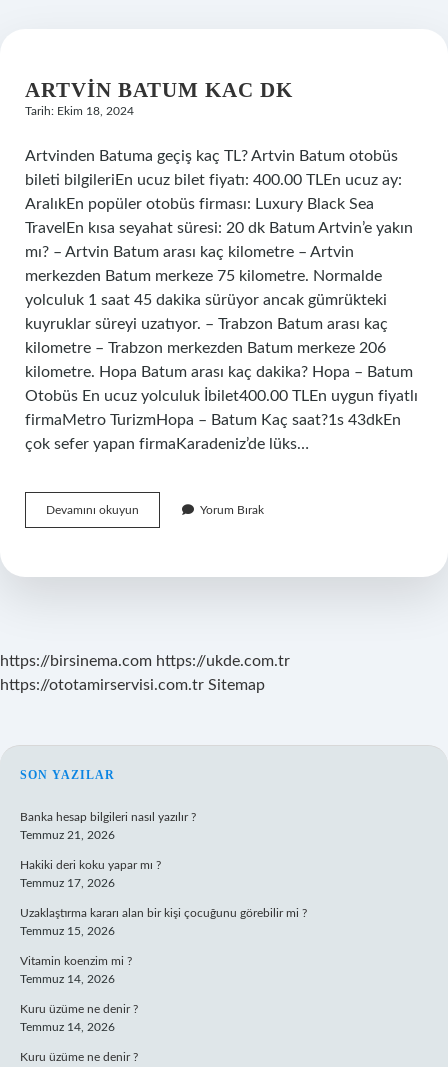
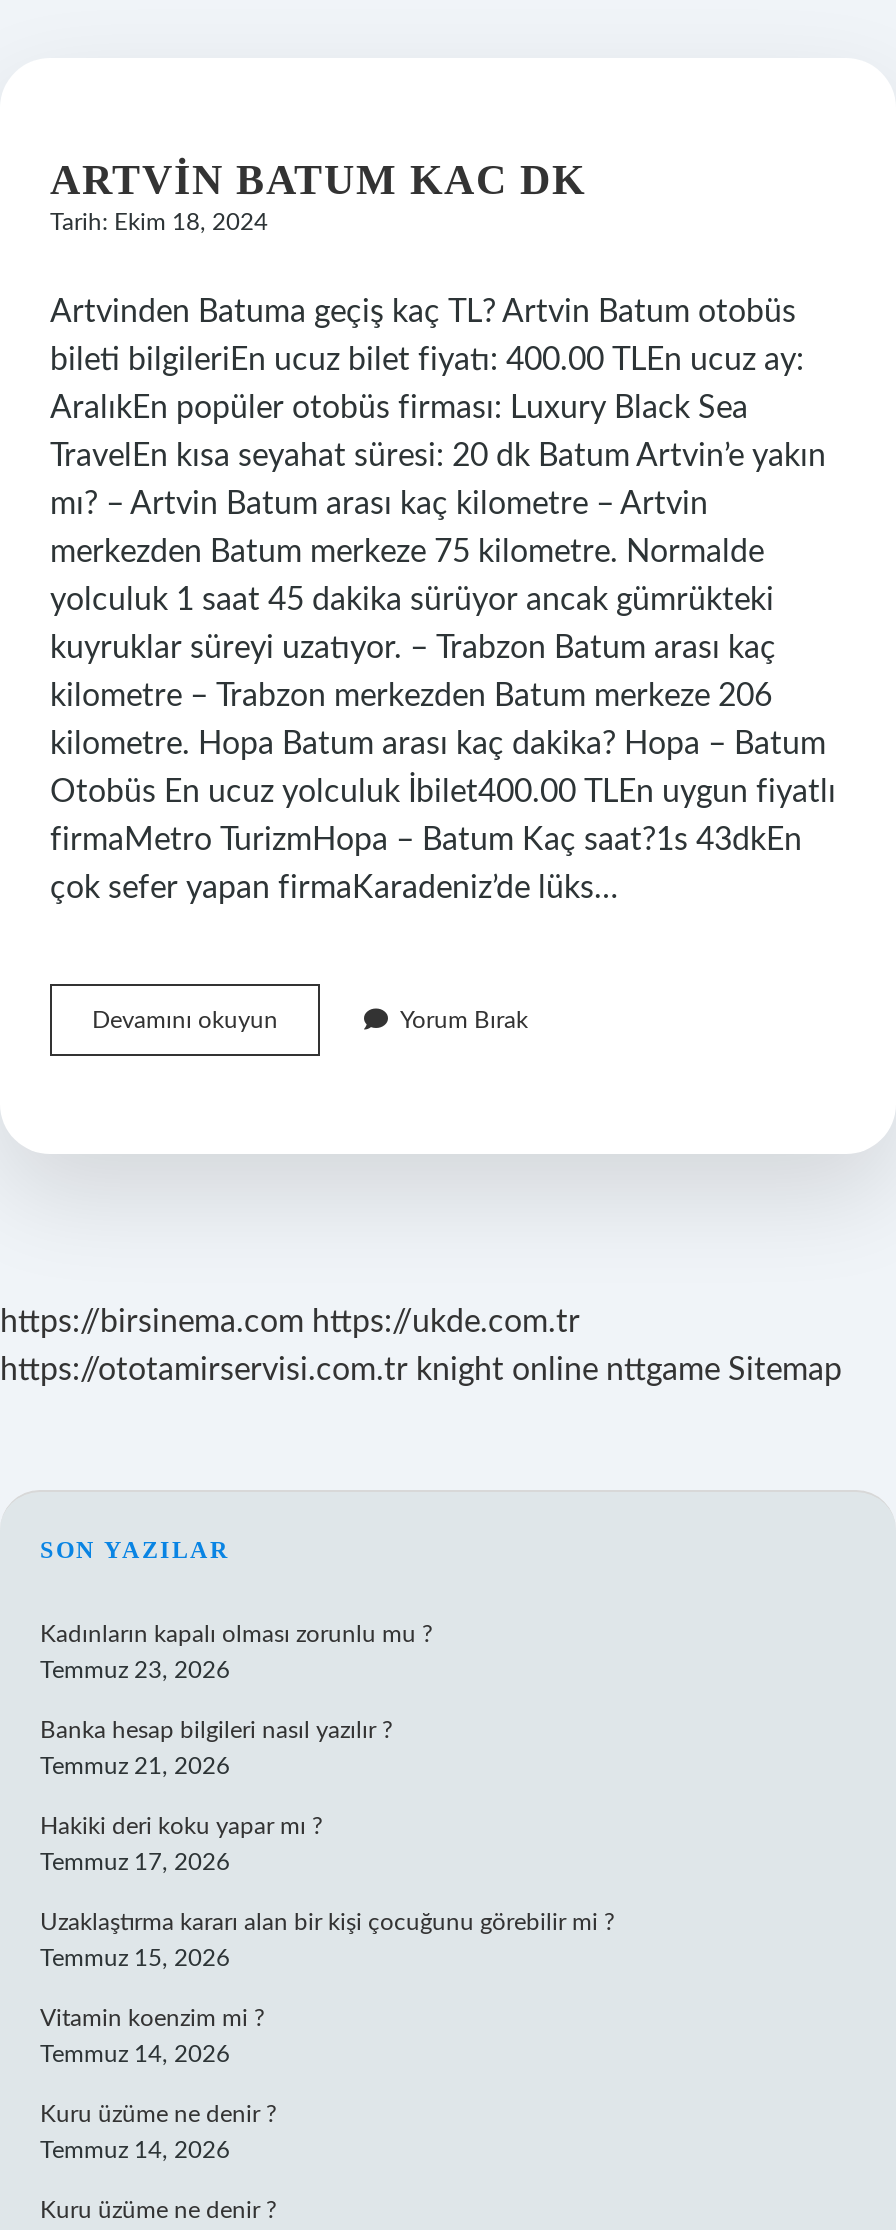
- https://ototamirservisi.com.tr Sitemap
+ https://ototamirservisi.com.tr knight online nttgame Sitemap

+ Kadınların kapalı olması zorunlu mu ?
+ Temmuz 23, 2026
